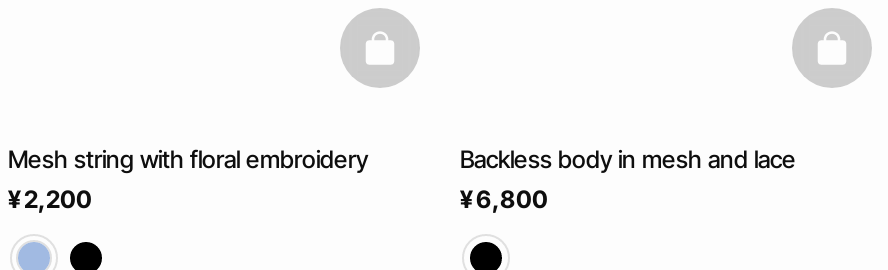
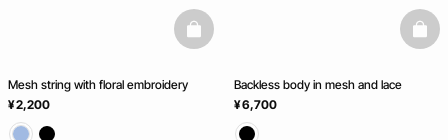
- ¥ 6,800
+ ¥ 6,700
